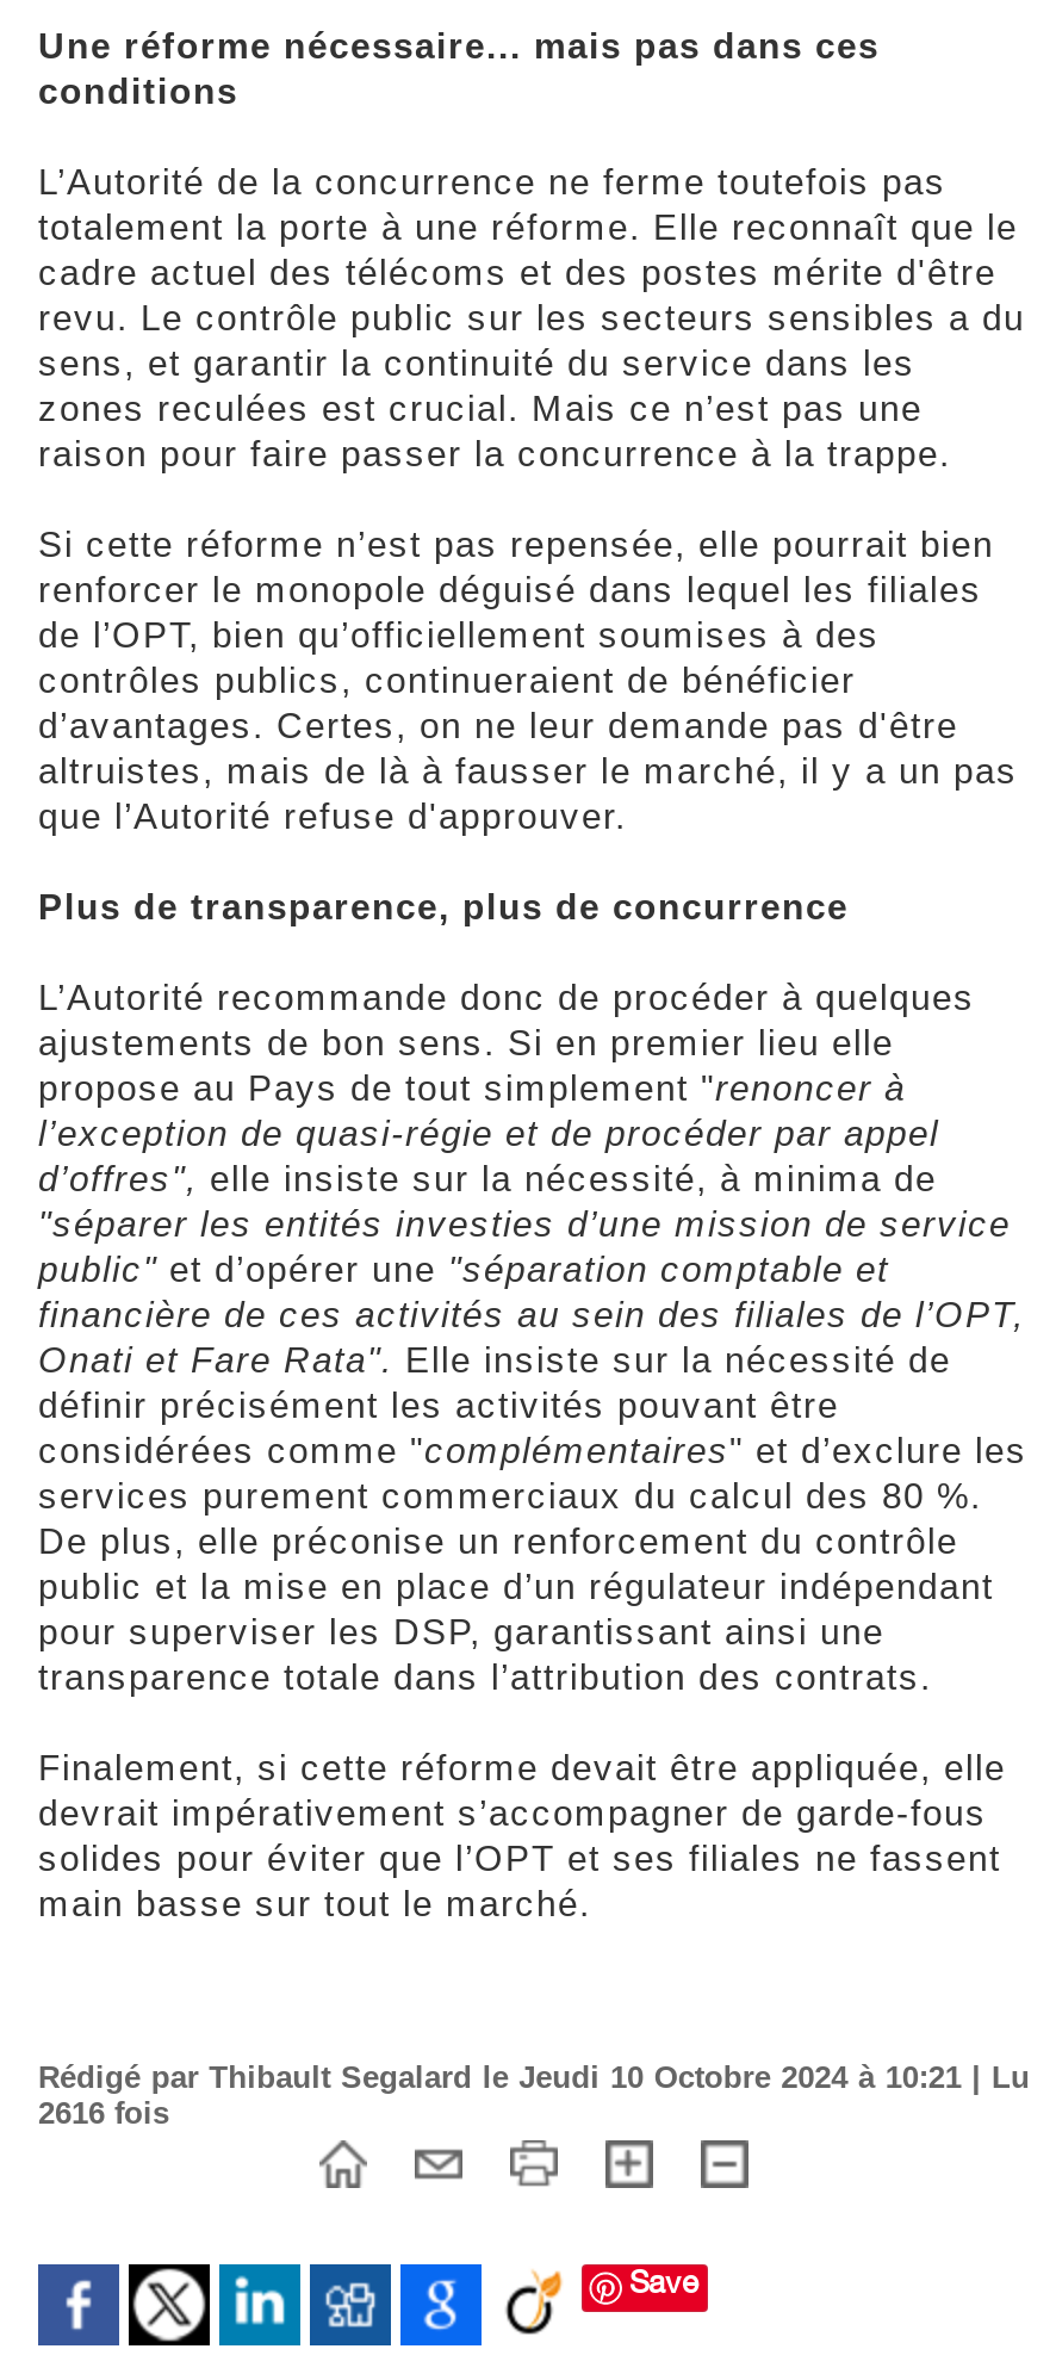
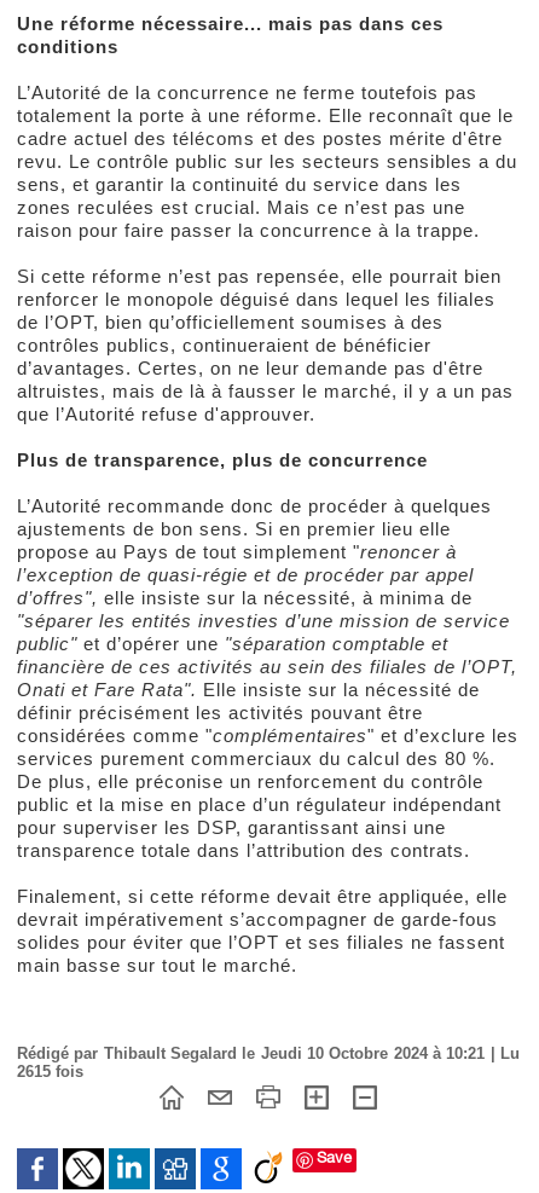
- 2616 fois
+ 2615 fois
